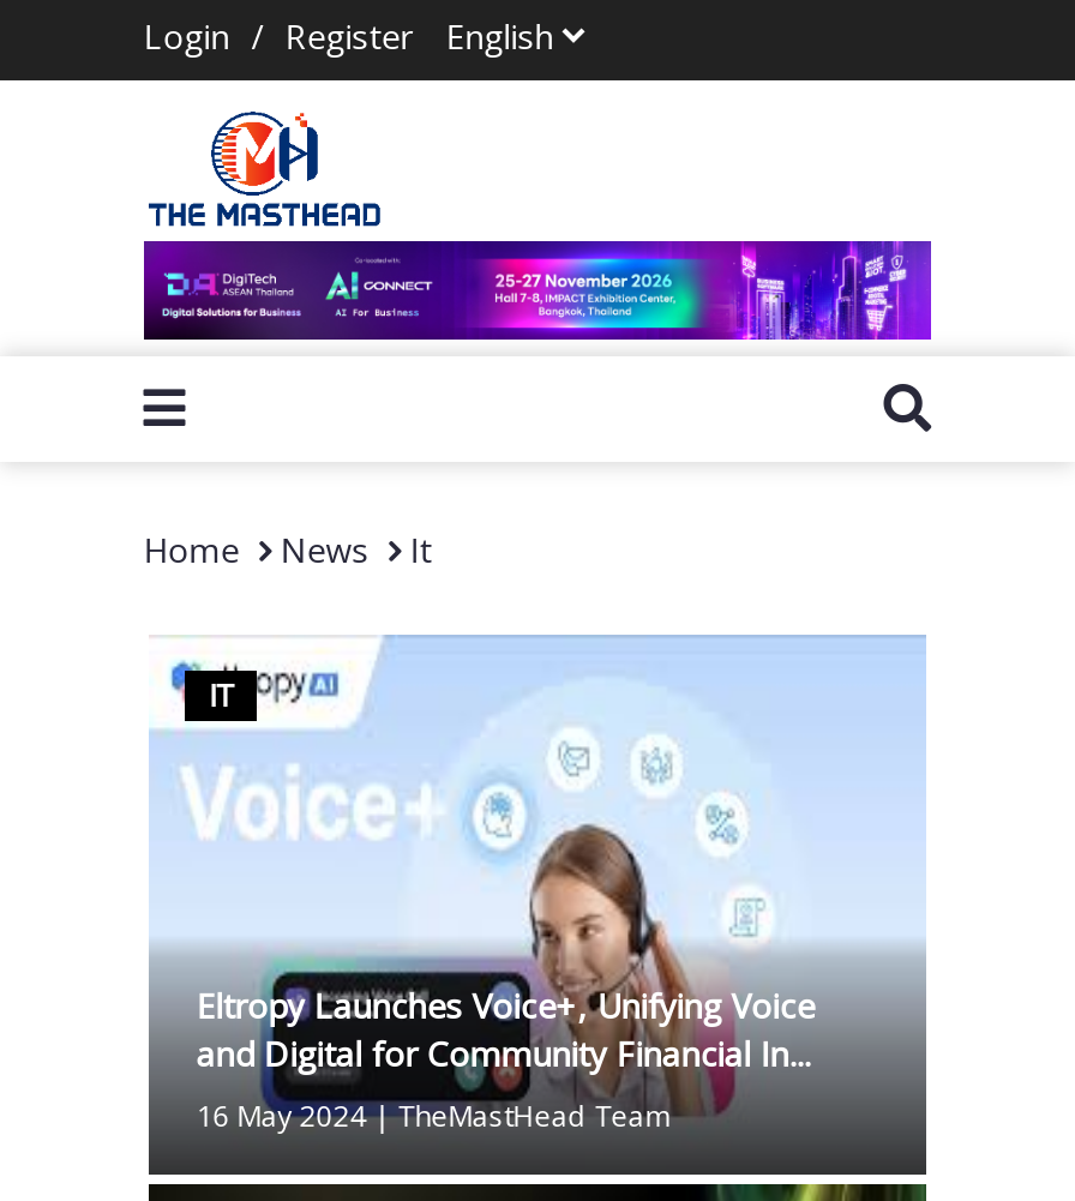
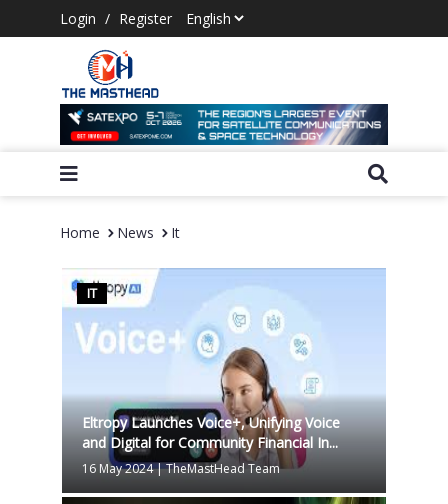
- [image]
+ [image]
